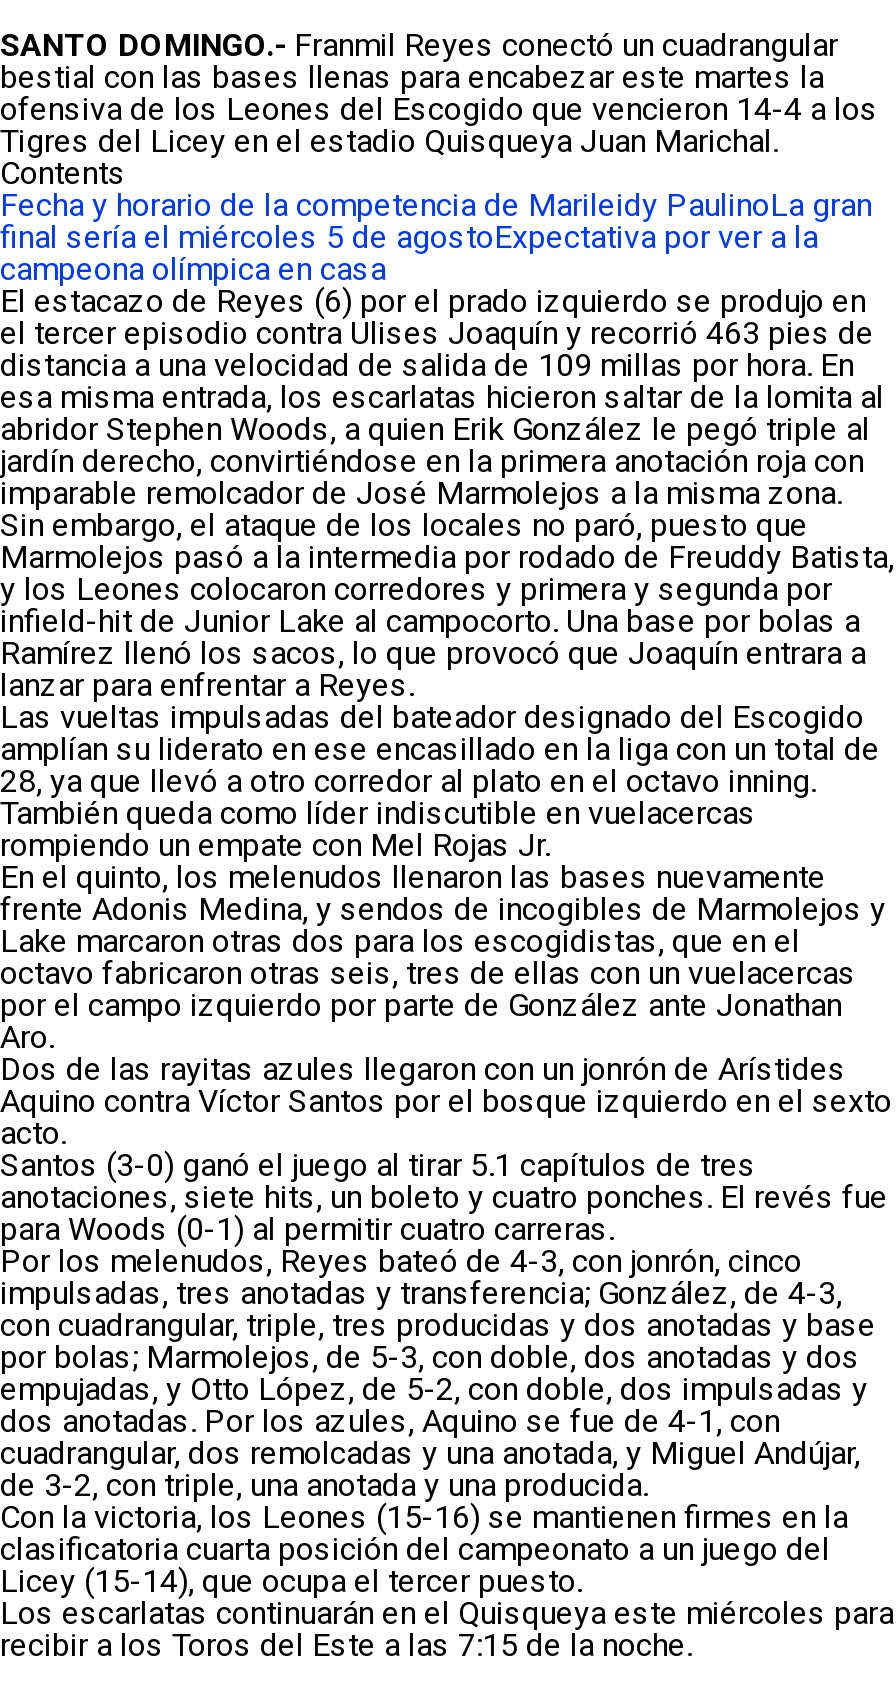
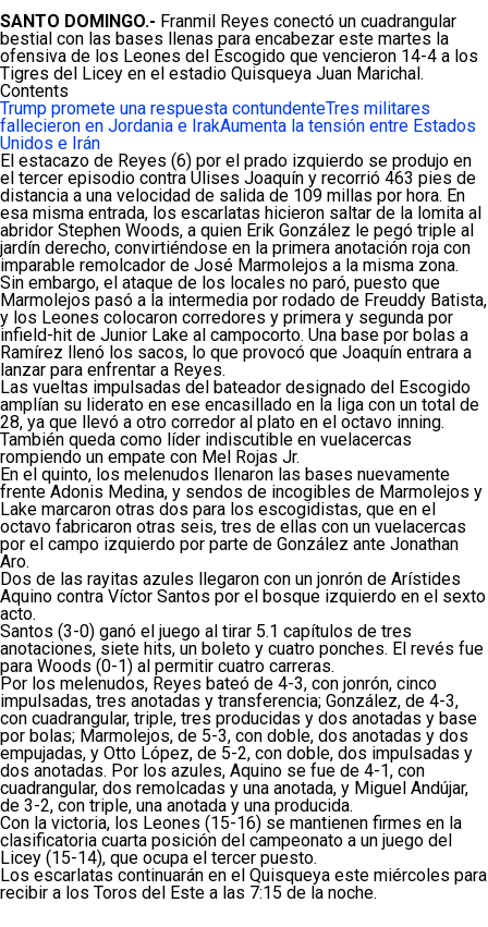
- Fecha y horario de la competencia de Marileidy PaulinoLa gran
- final sería el miércoles 5 de agostoExpectativa por ver a la
- campeona olímpica en casa
+ Trump promete una respuesta contundenteTres militares
+ fallecieron en Jordania e IrakAumenta la tensión entre Estados
+ Unidos e Irán
